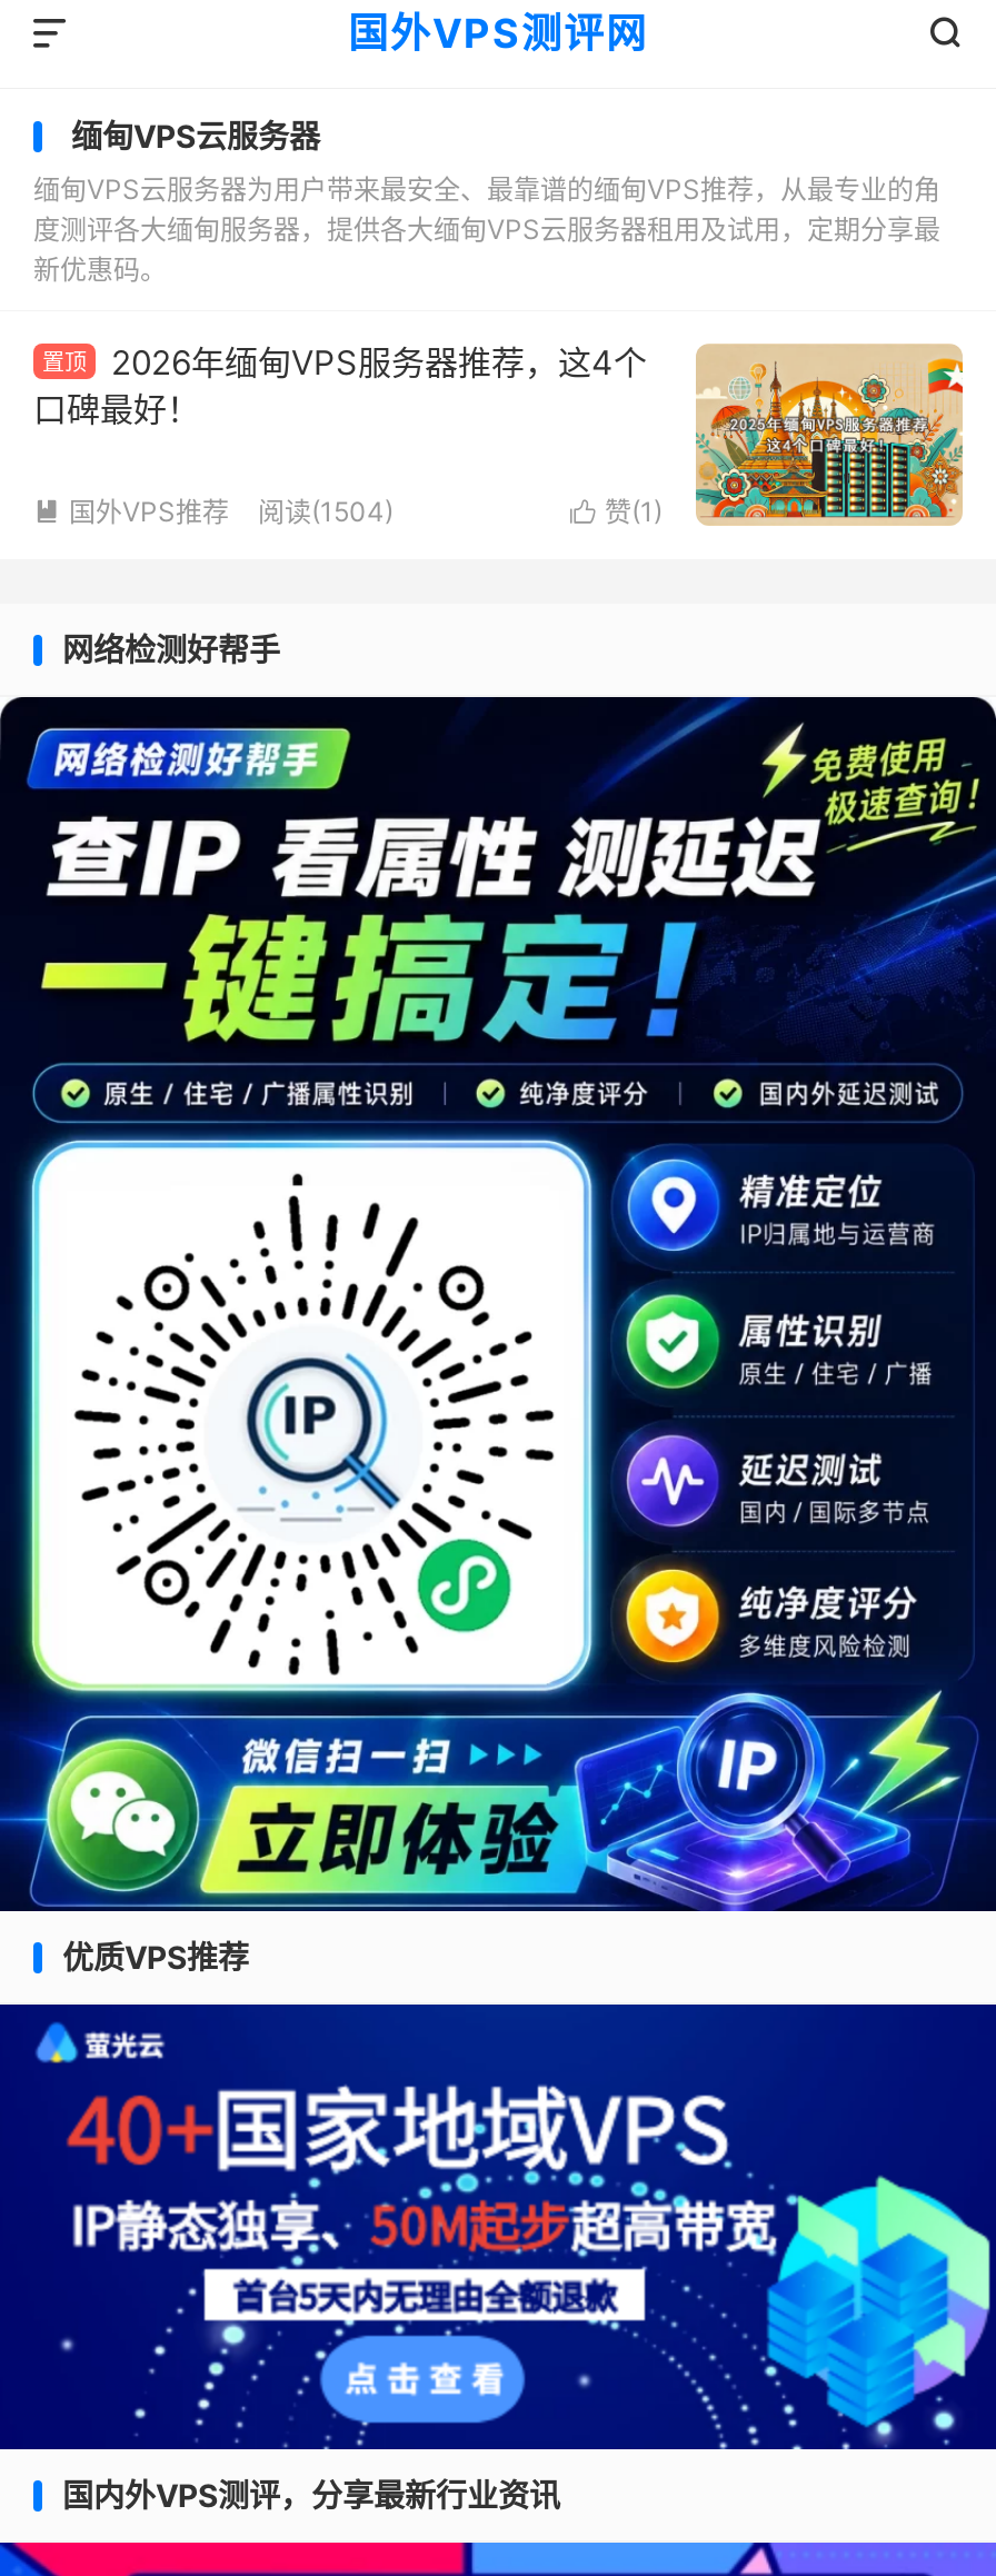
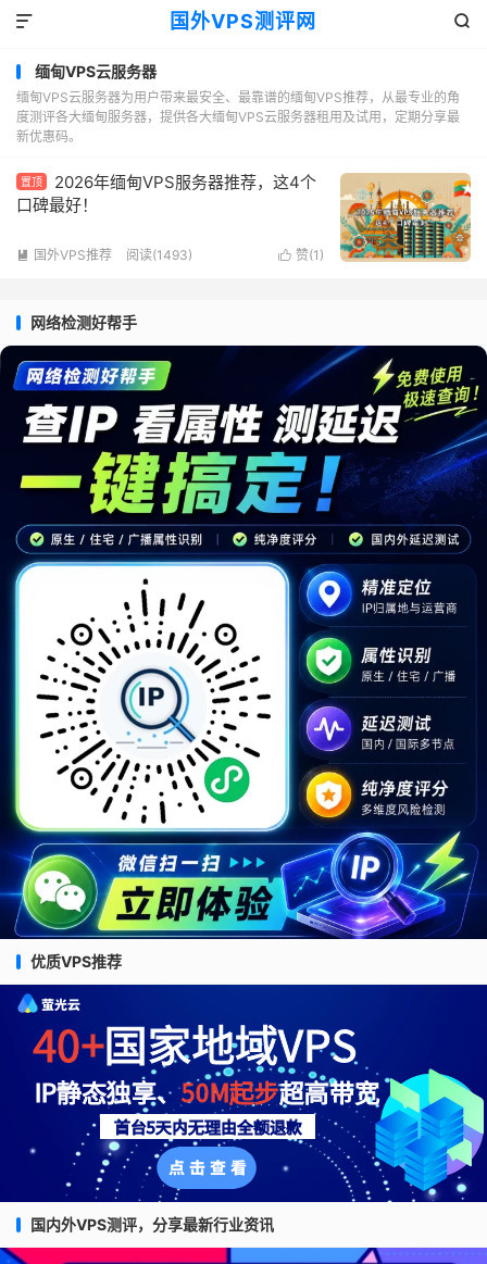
- 阅读(1504)
+ 阅读(1493)
